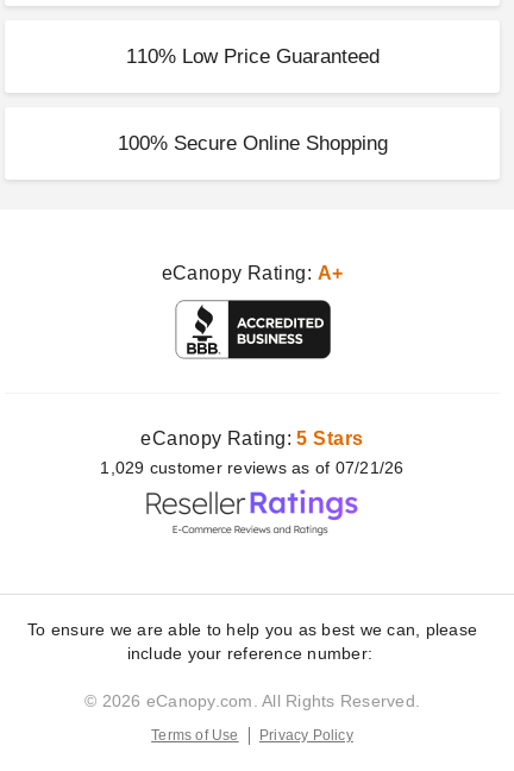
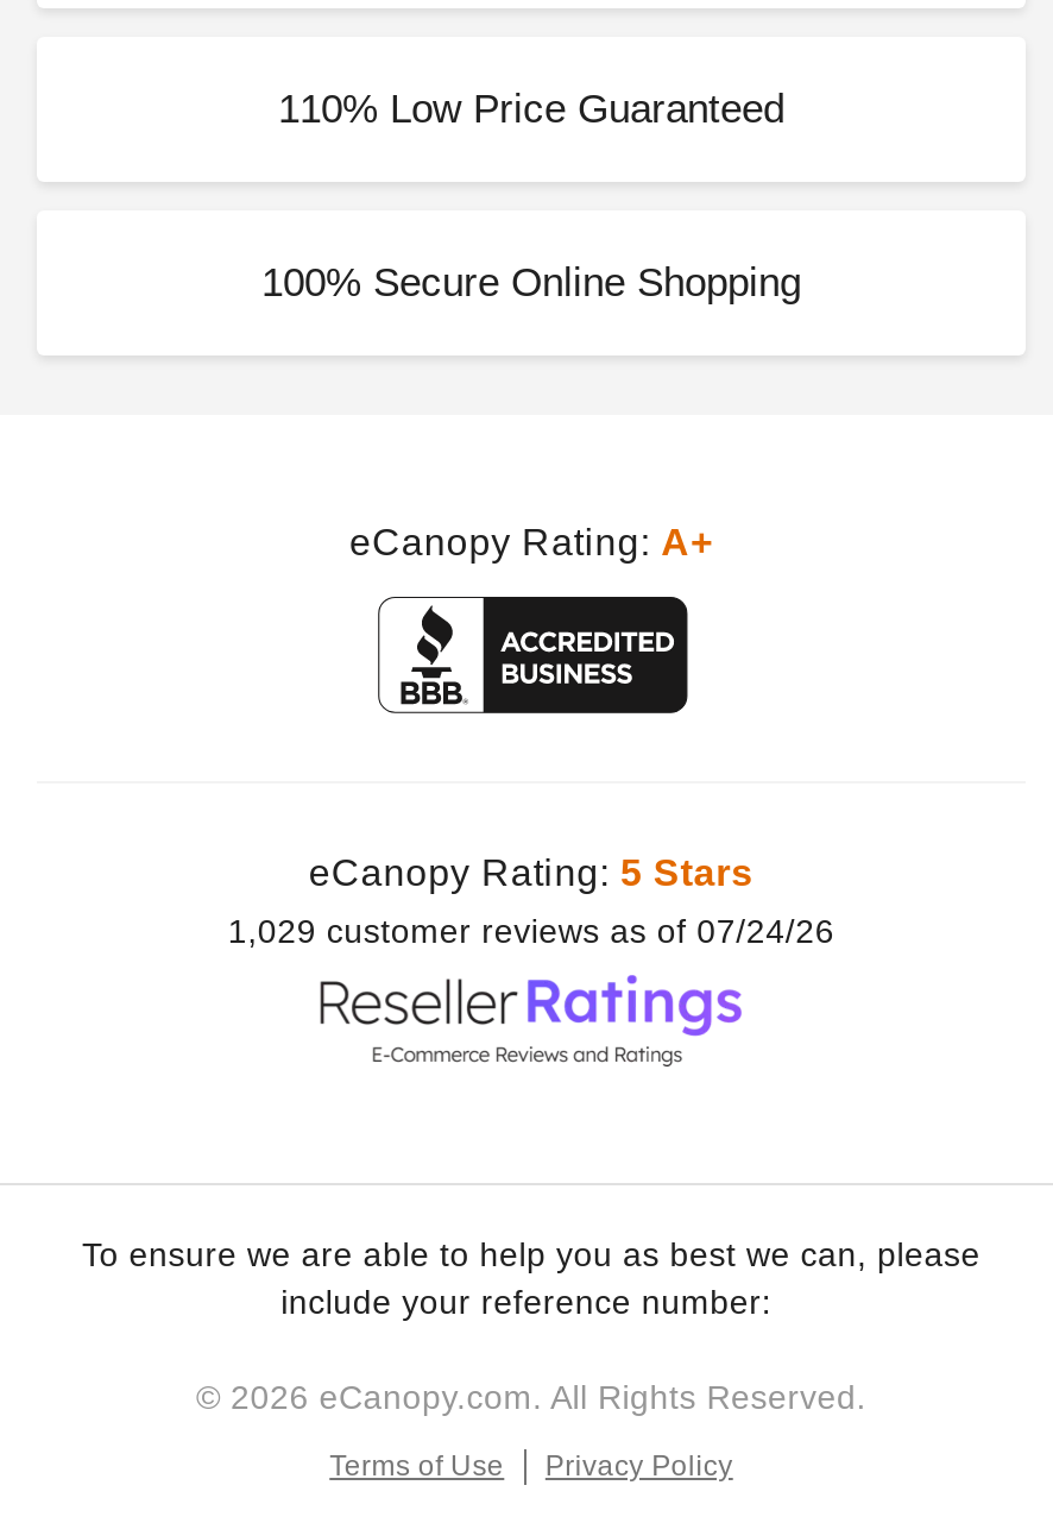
- 1,029 customer reviews as of 07/21/26
+ 1,029 customer reviews as of 07/24/26
